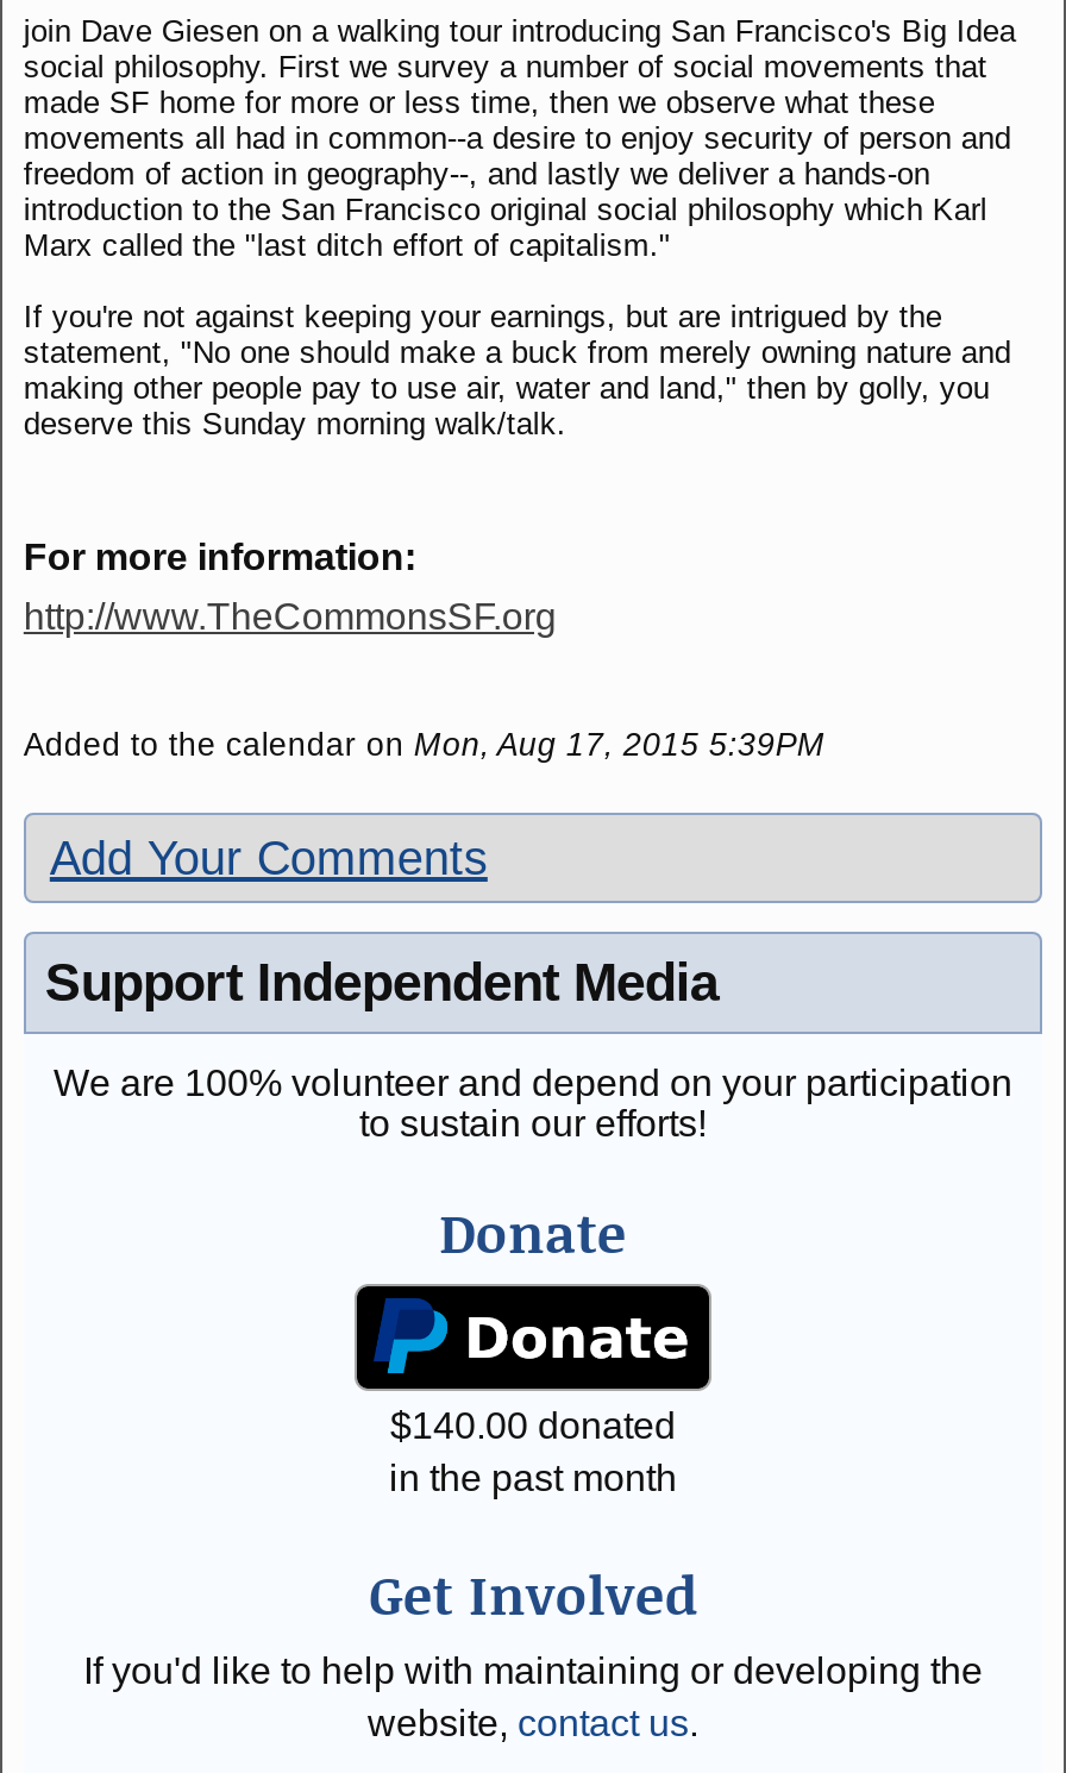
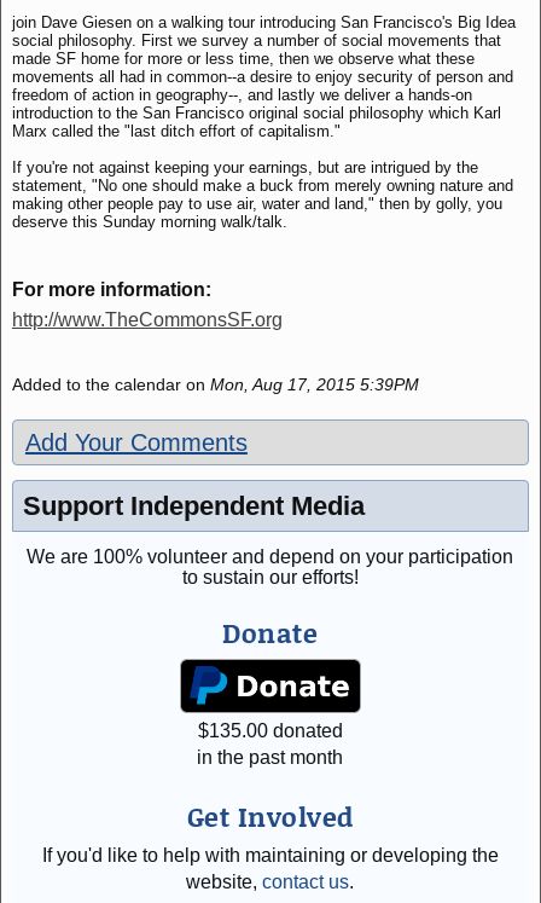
- $140.00 donated
+ $135.00 donated
